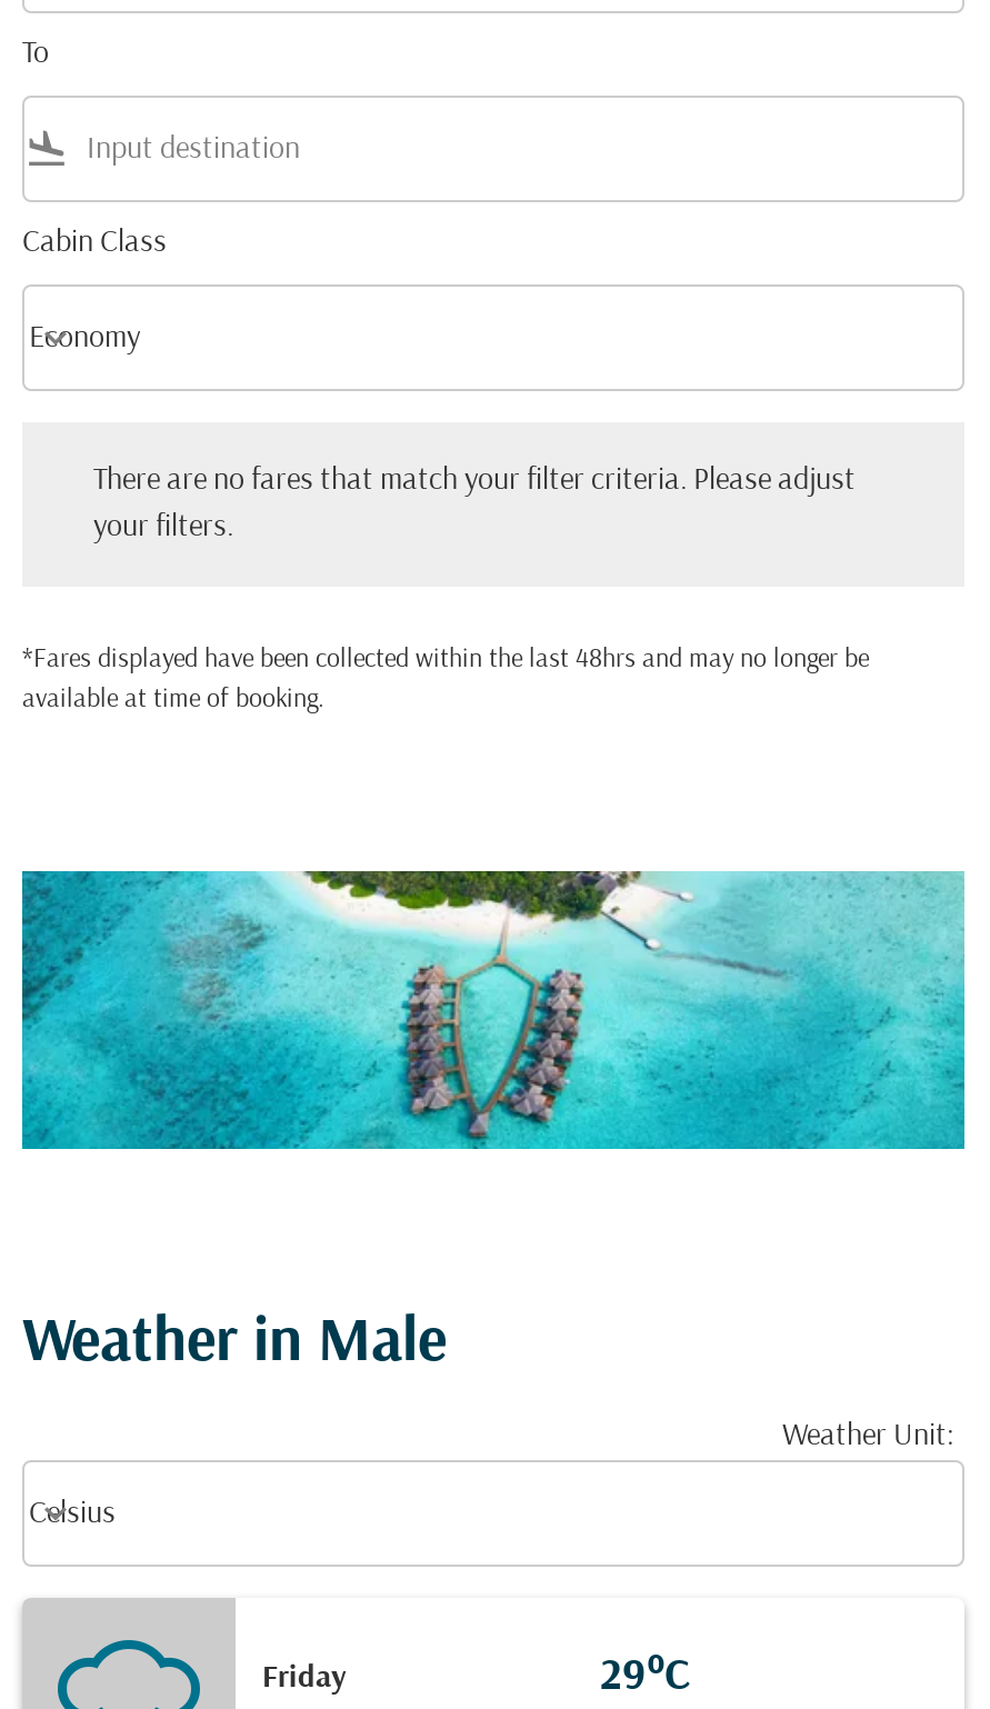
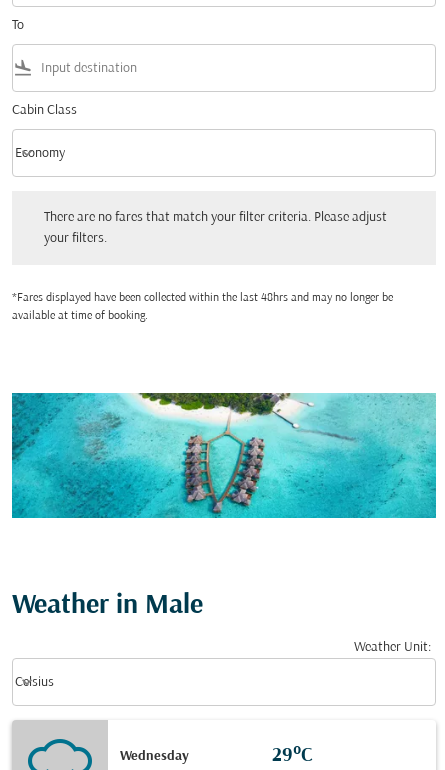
- Friday
+ Wednesday
